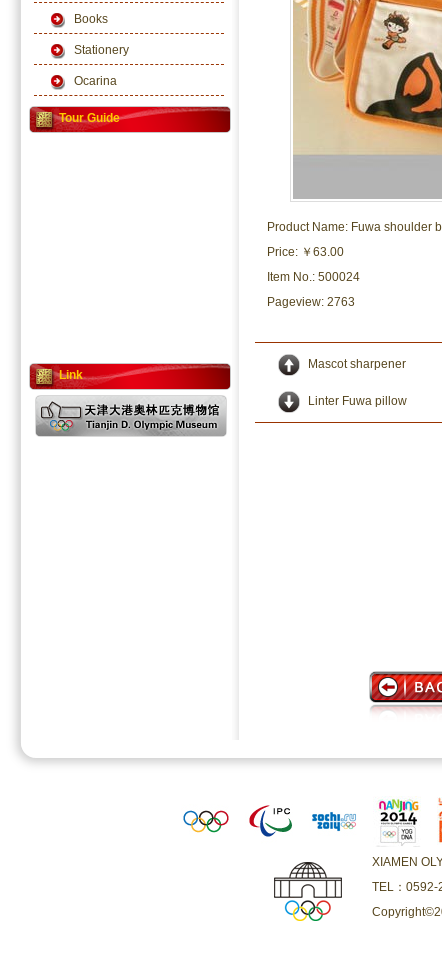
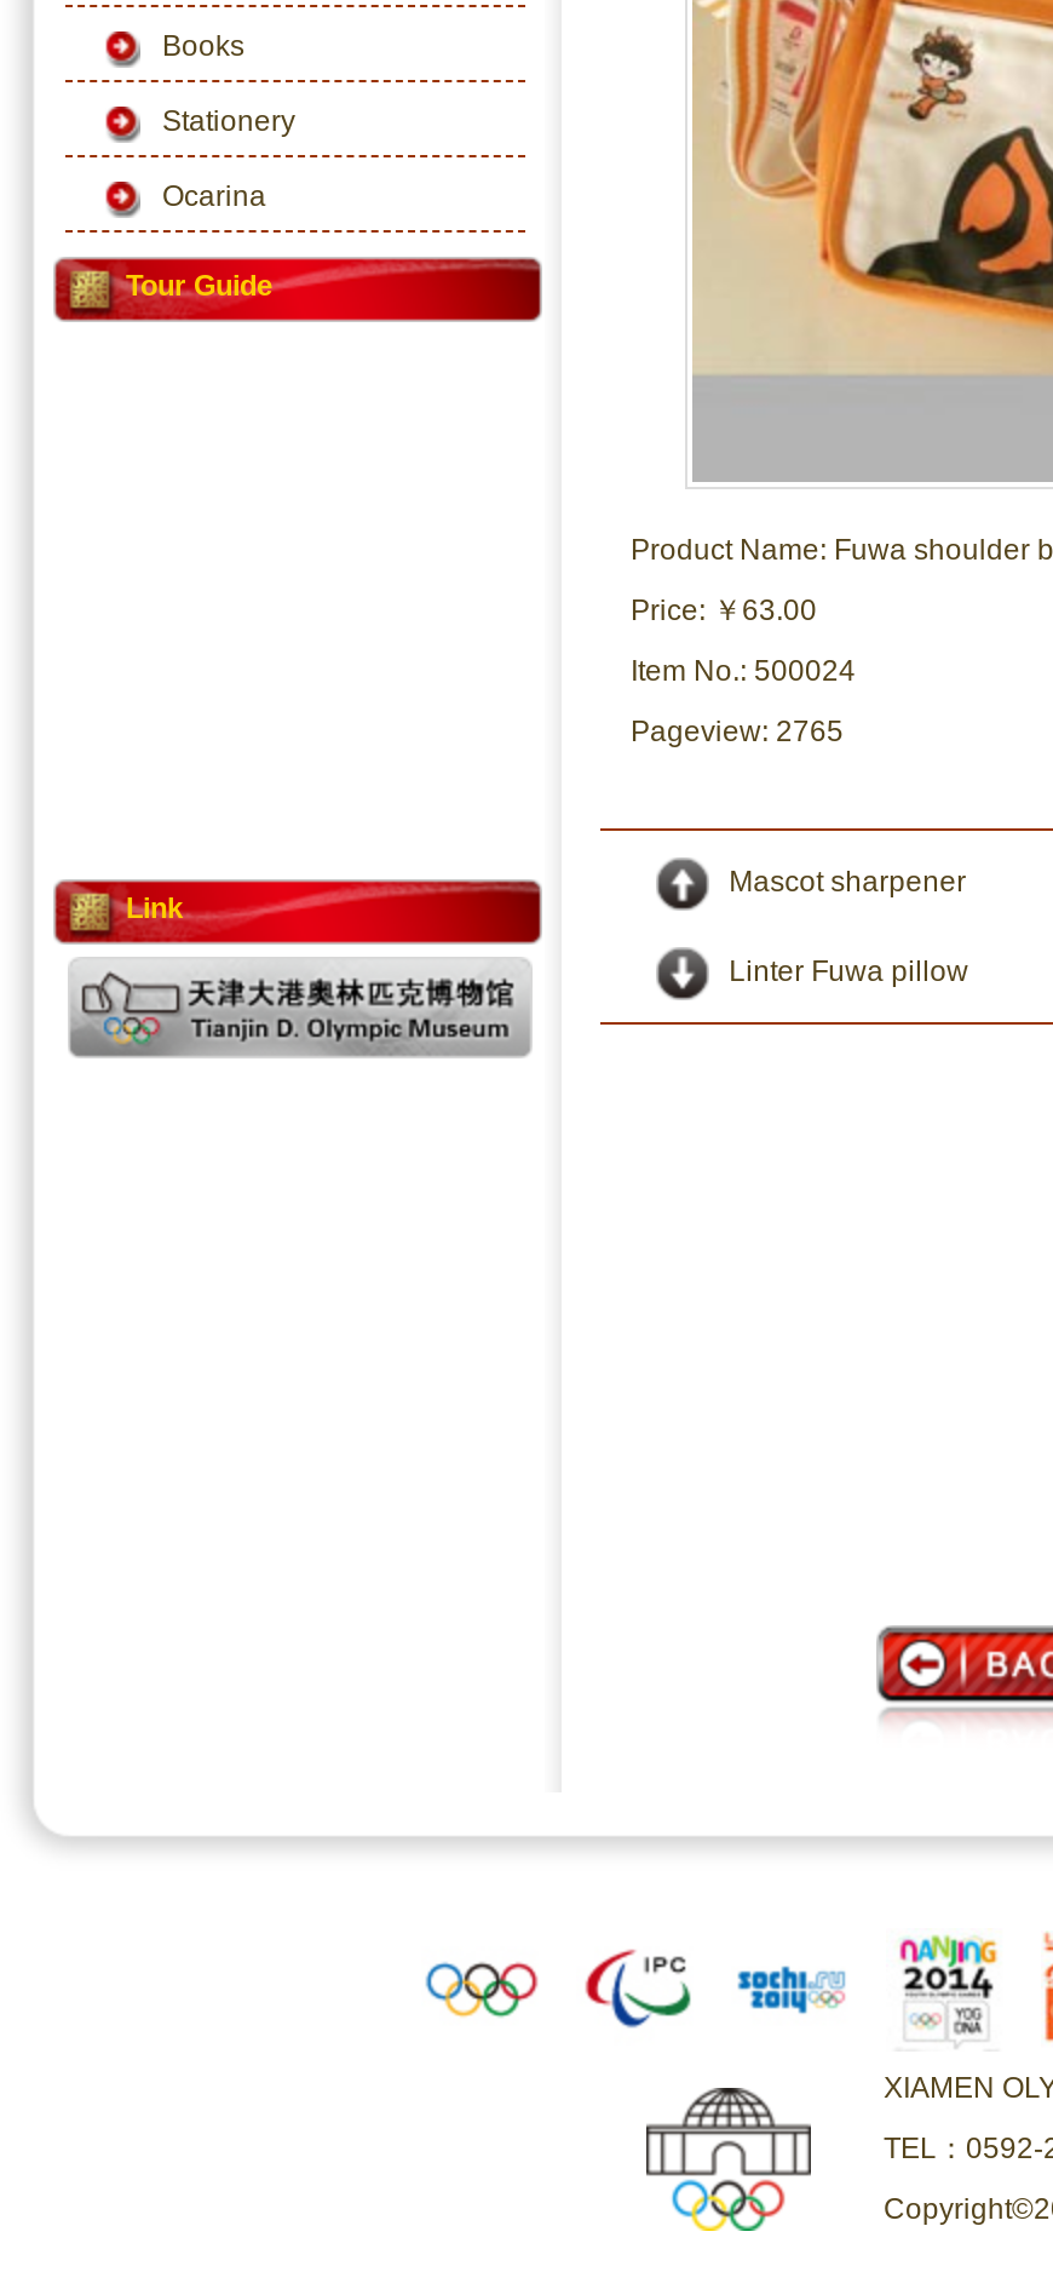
- Pageview: 2763
+ Pageview: 2765
